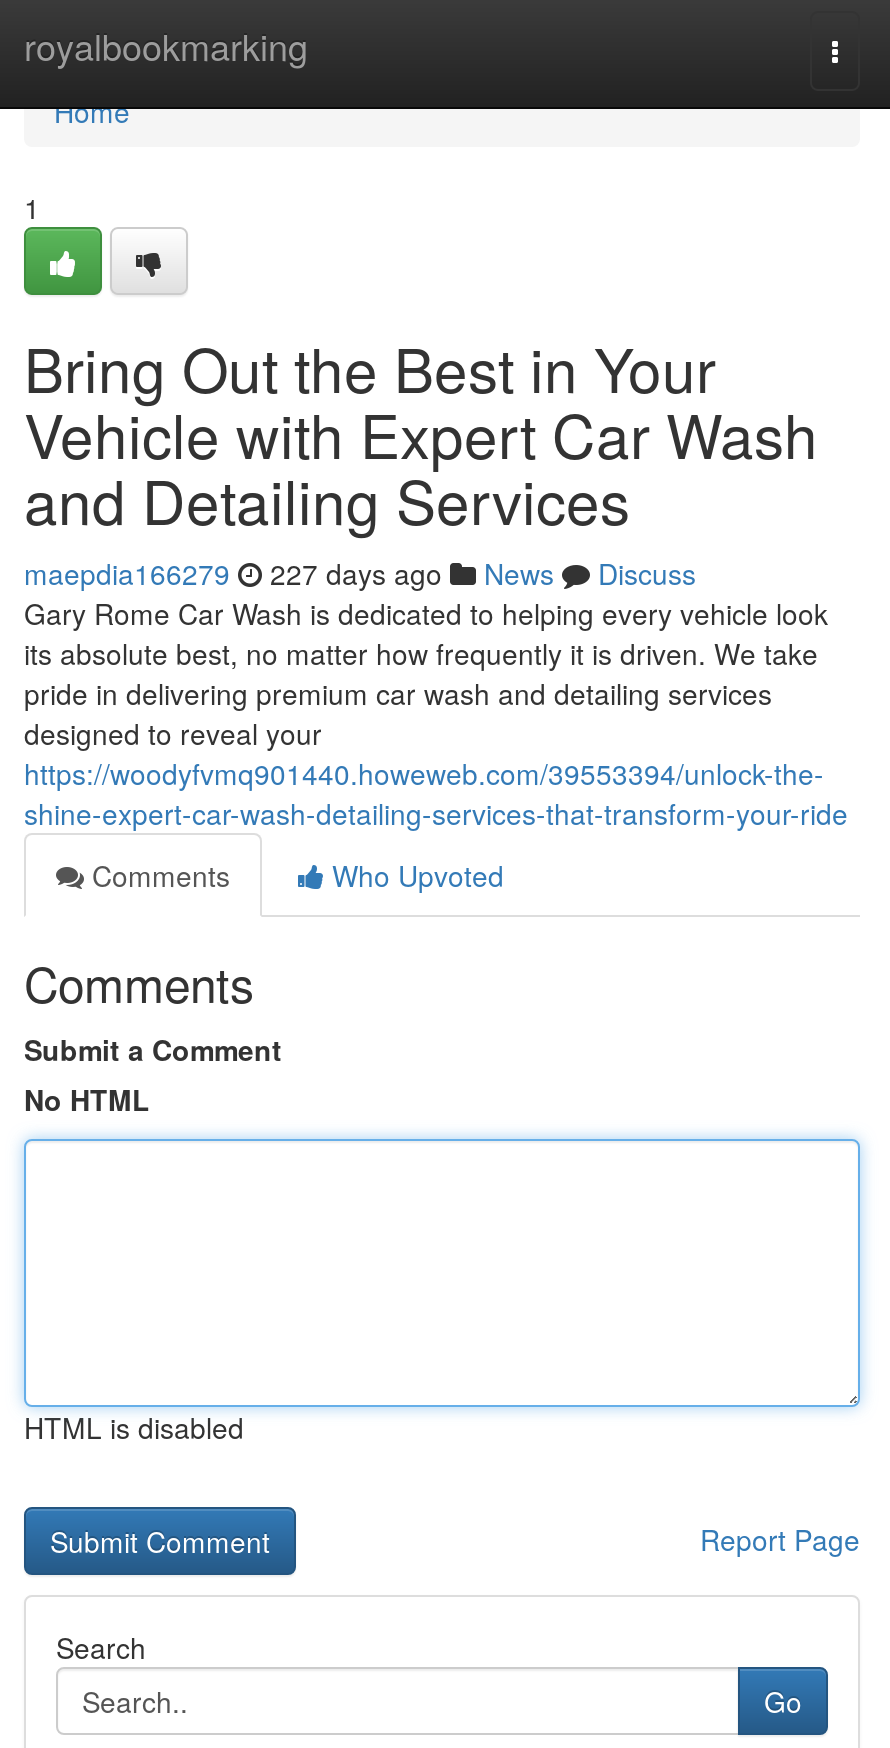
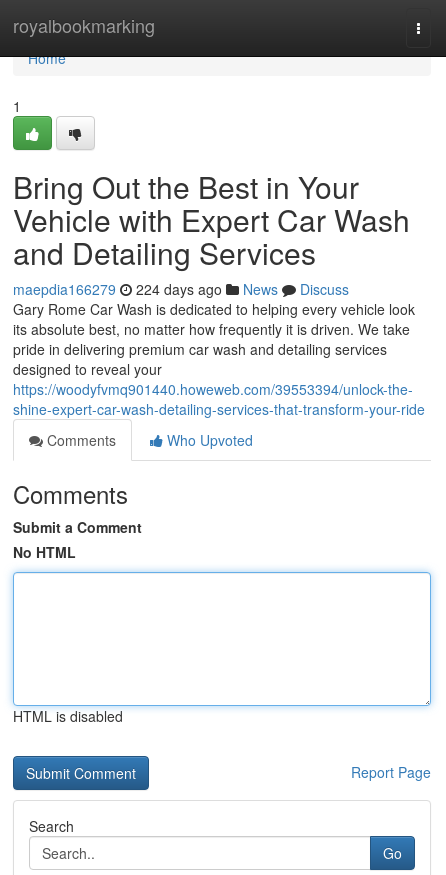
- maepdia166279 227 days ago News Discuss
+ maepdia166279 224 days ago News Discuss
